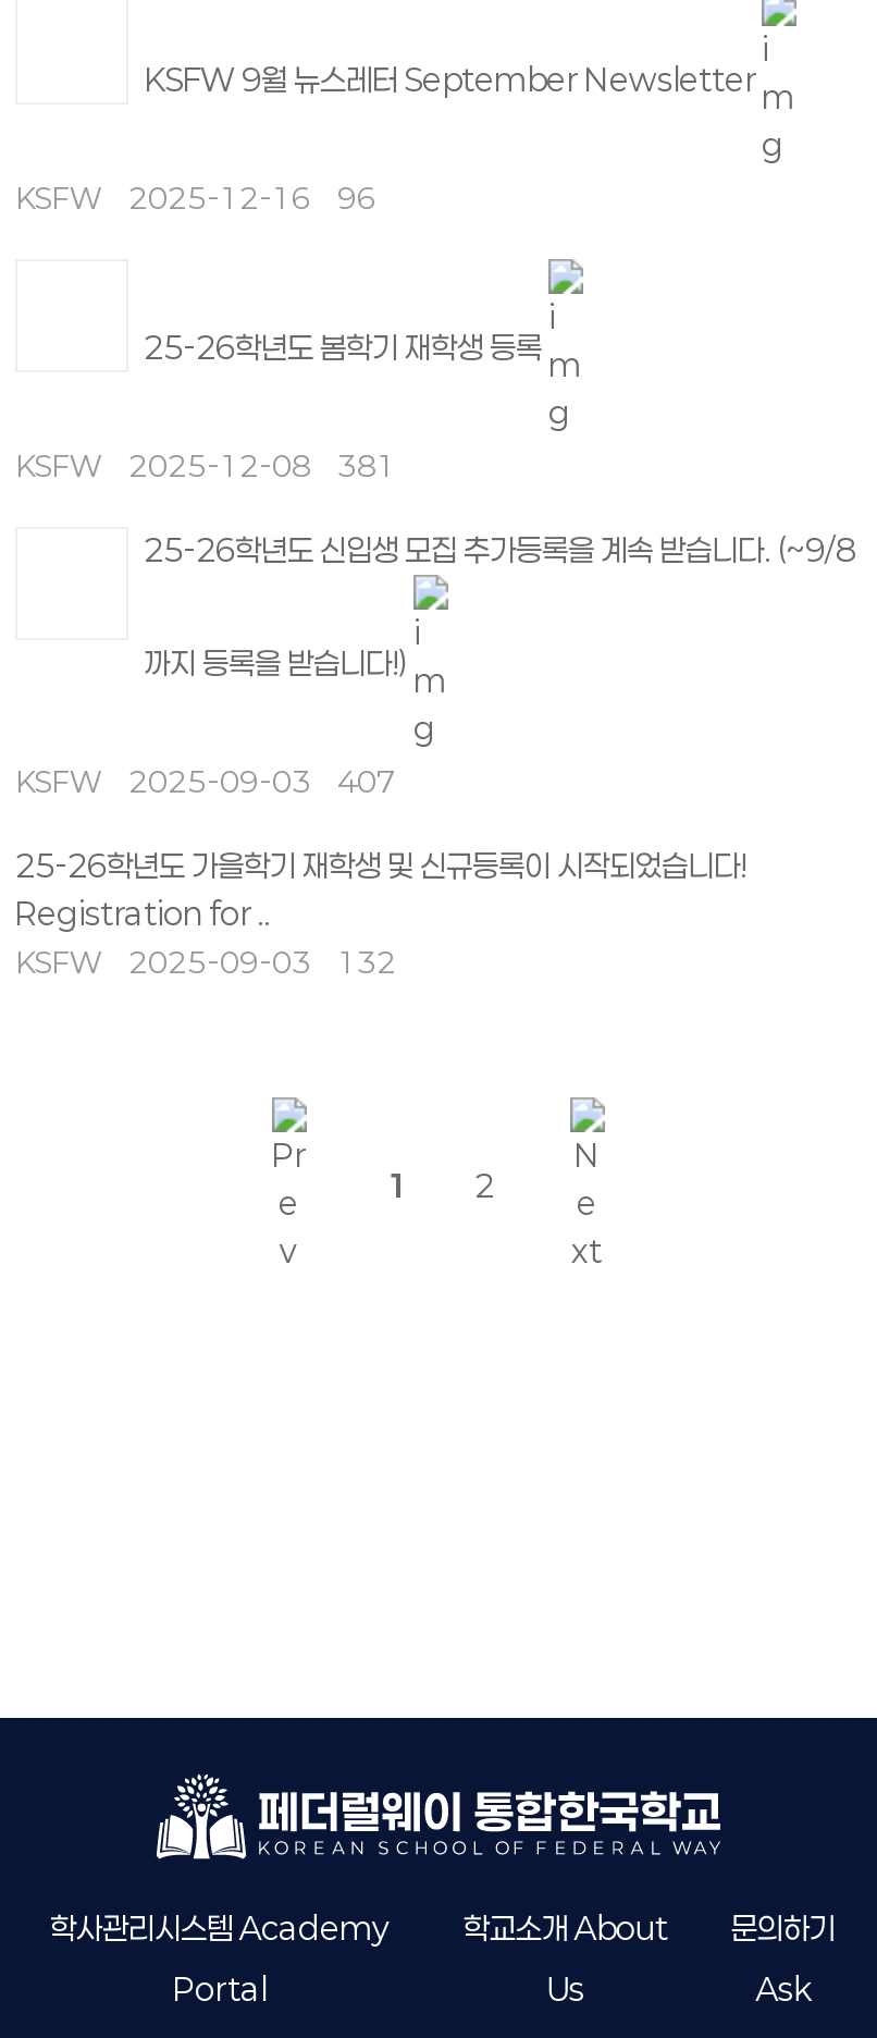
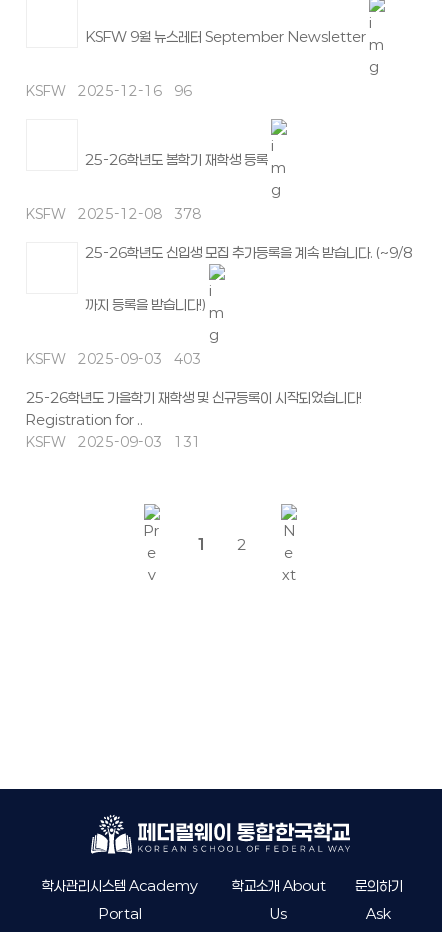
- KSFW 2025-12-08 381
+ KSFW 2025-12-08 378

- KSFW 2025-09-03 407
+ KSFW 2025-09-03 403

- KSFW 2025-09-03 132
+ KSFW 2025-09-03 131
